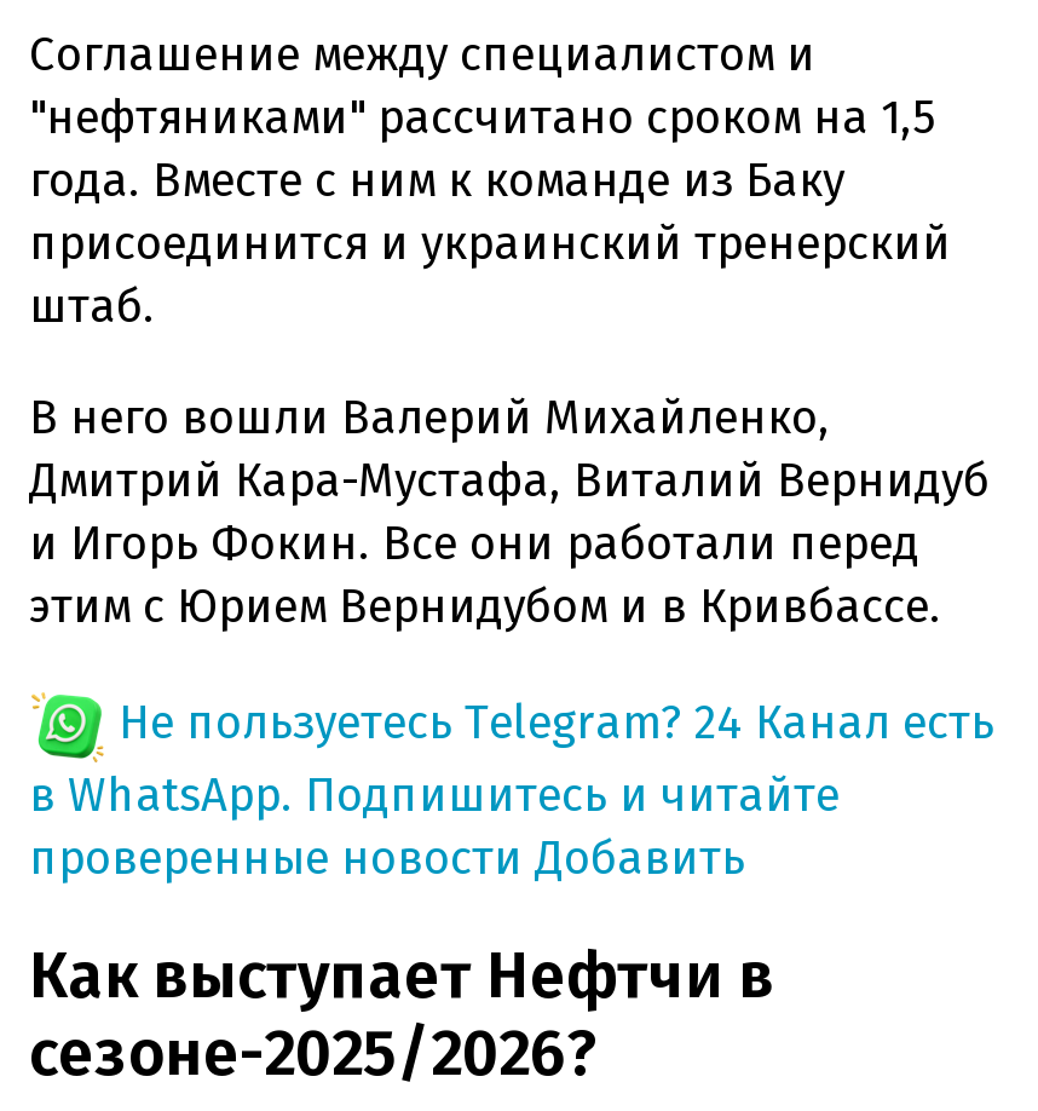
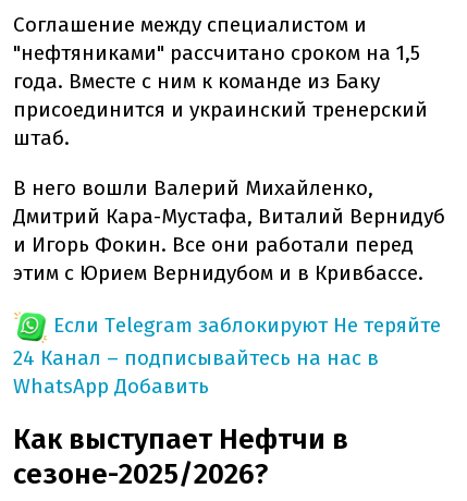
- Не пользуетесь Telegram? 24 Канал есть
- в WhatsApp. Подпишитесь и читайте
- проверенные новости Добавить
+ Если Telegram заблокируют Не теряйте
+ 24 Канал – подписывайтесь на нас в
+ WhatsApp Добавить
